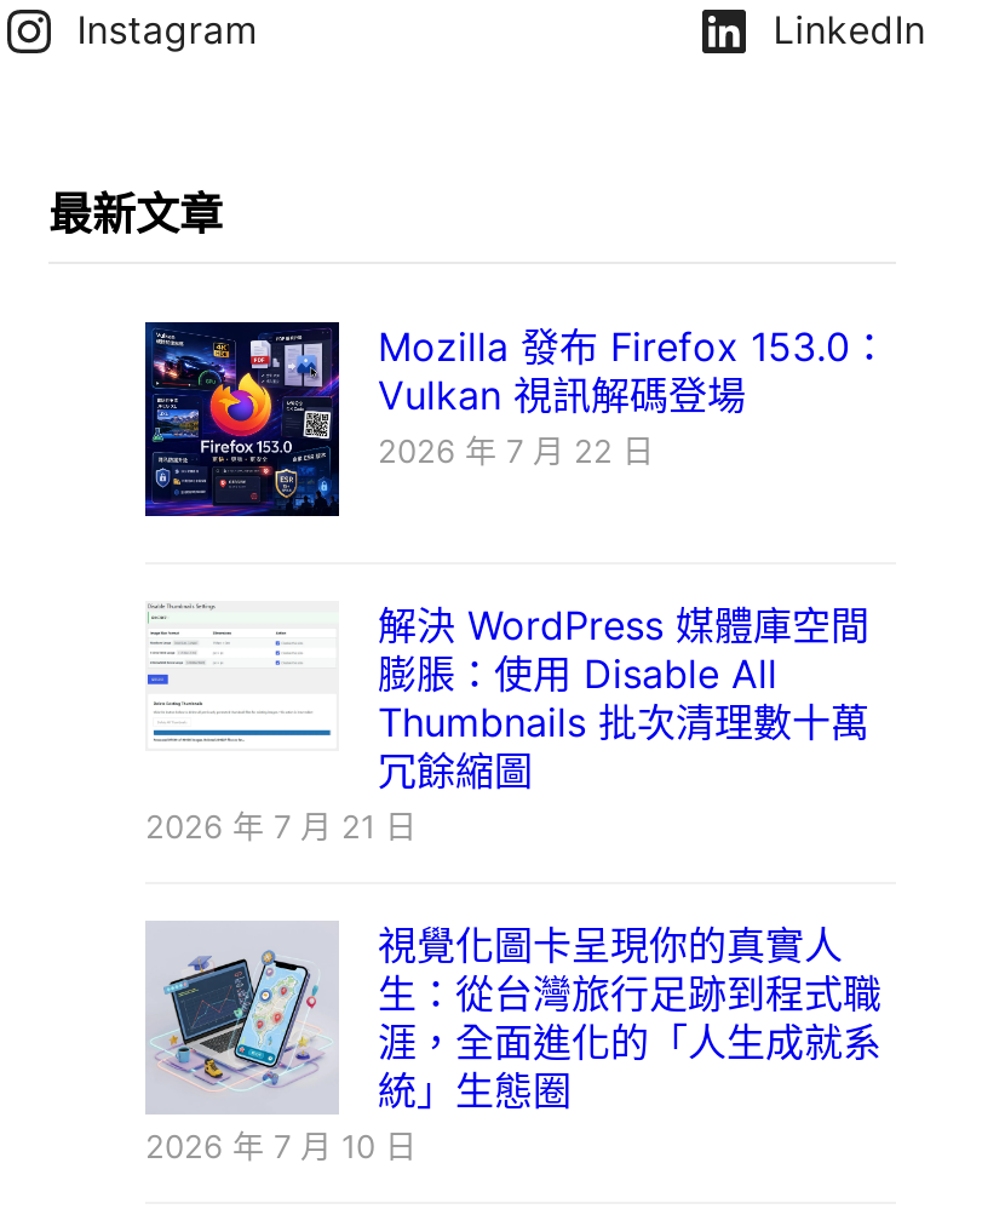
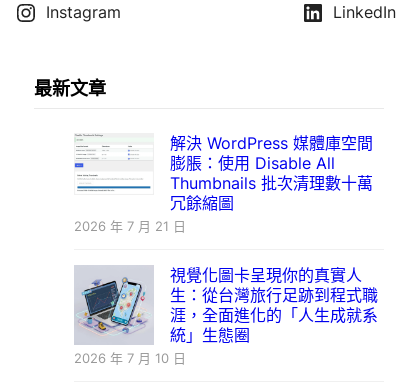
- [image]
- Mozilla 發布 Firefox 153.0：
- Vulkan 視訊解碼登場
- 2026 年 7 月 22 日
